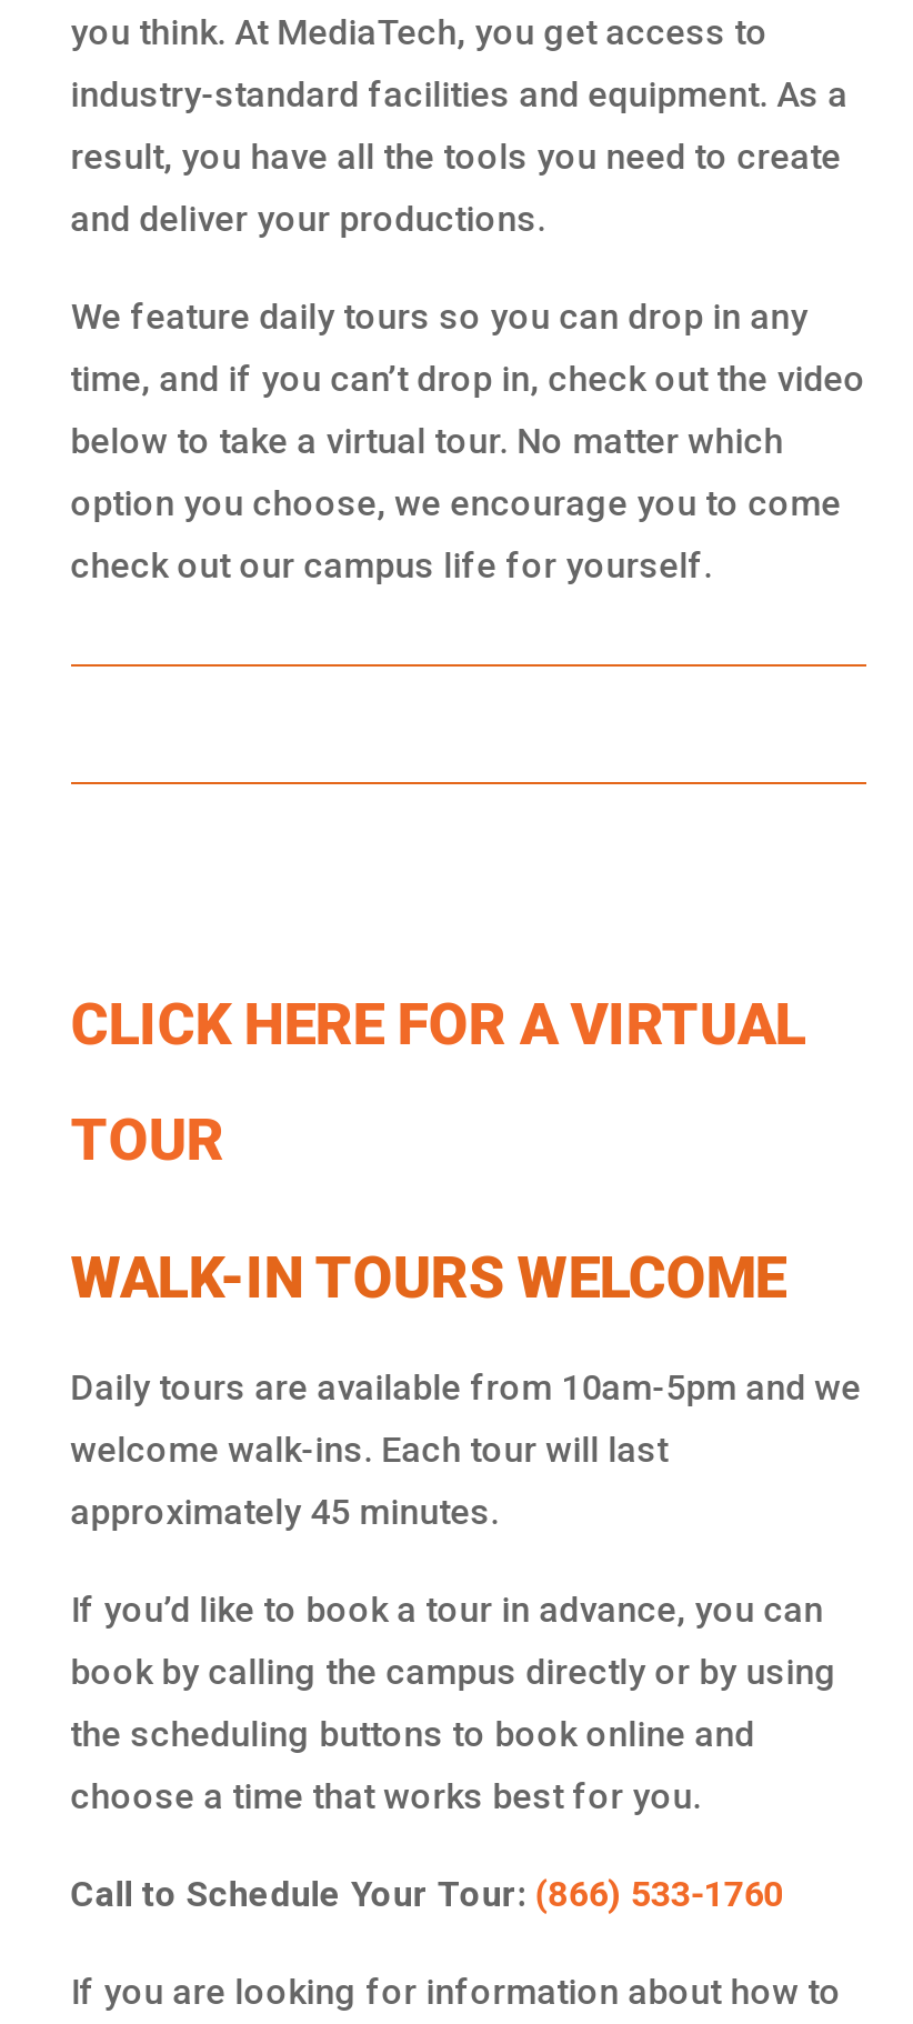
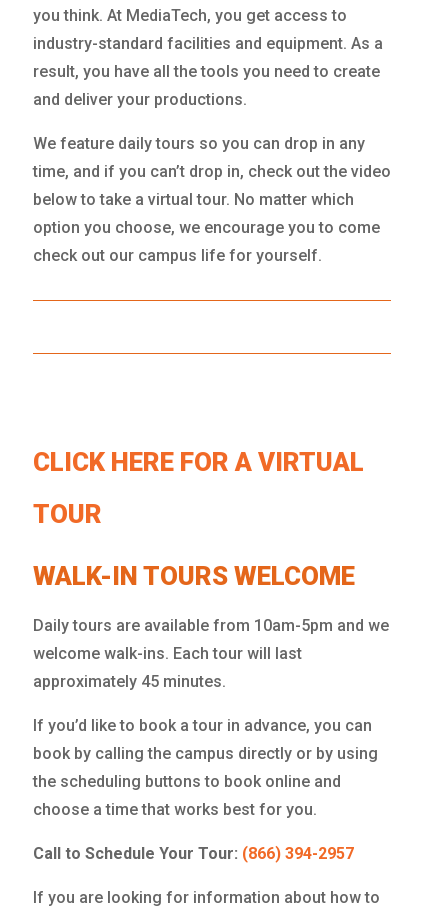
- Call to Schedule Your Tour: (866) 533-1760
+ Call to Schedule Your Tour: (866) 394-2957
